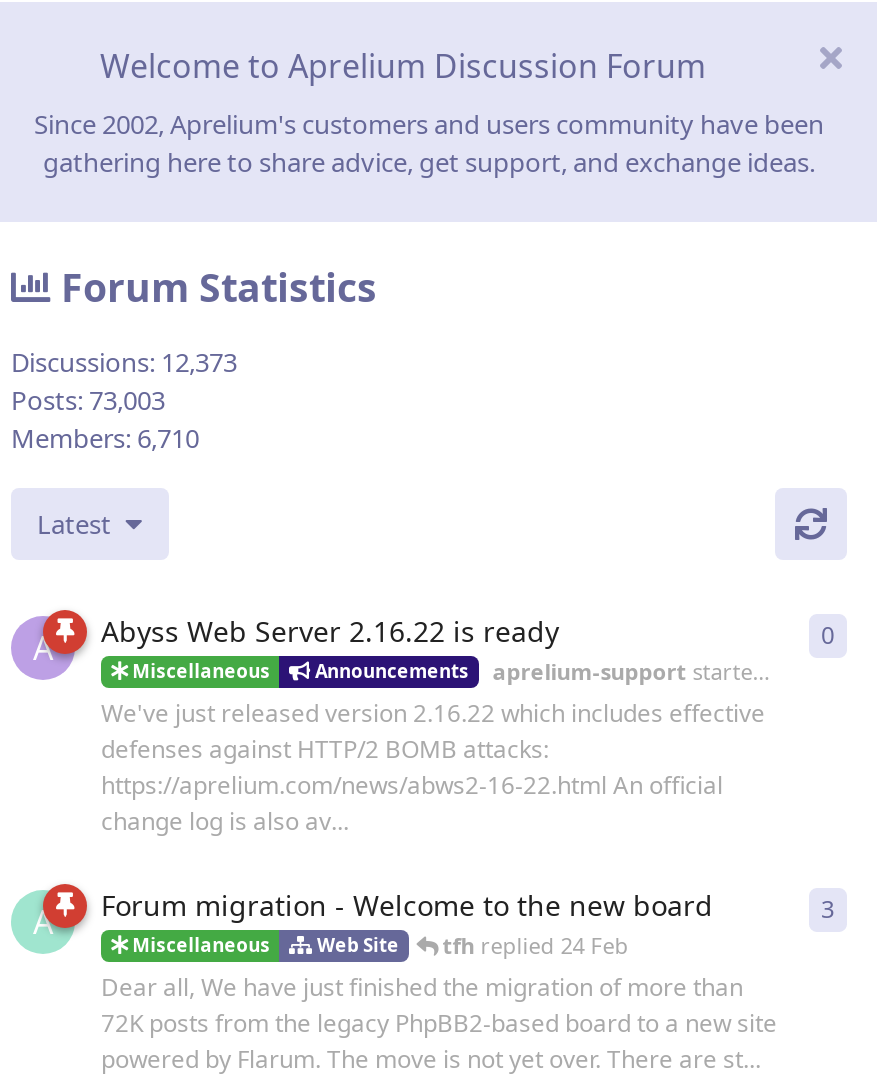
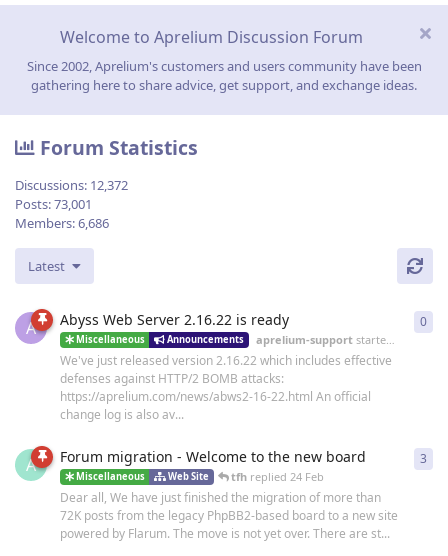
- Discussions: 12,373
+ Discussions: 12,372

- Posts: 73,003
+ Posts: 73,001

- Members: 6,710
+ Members: 6,686
